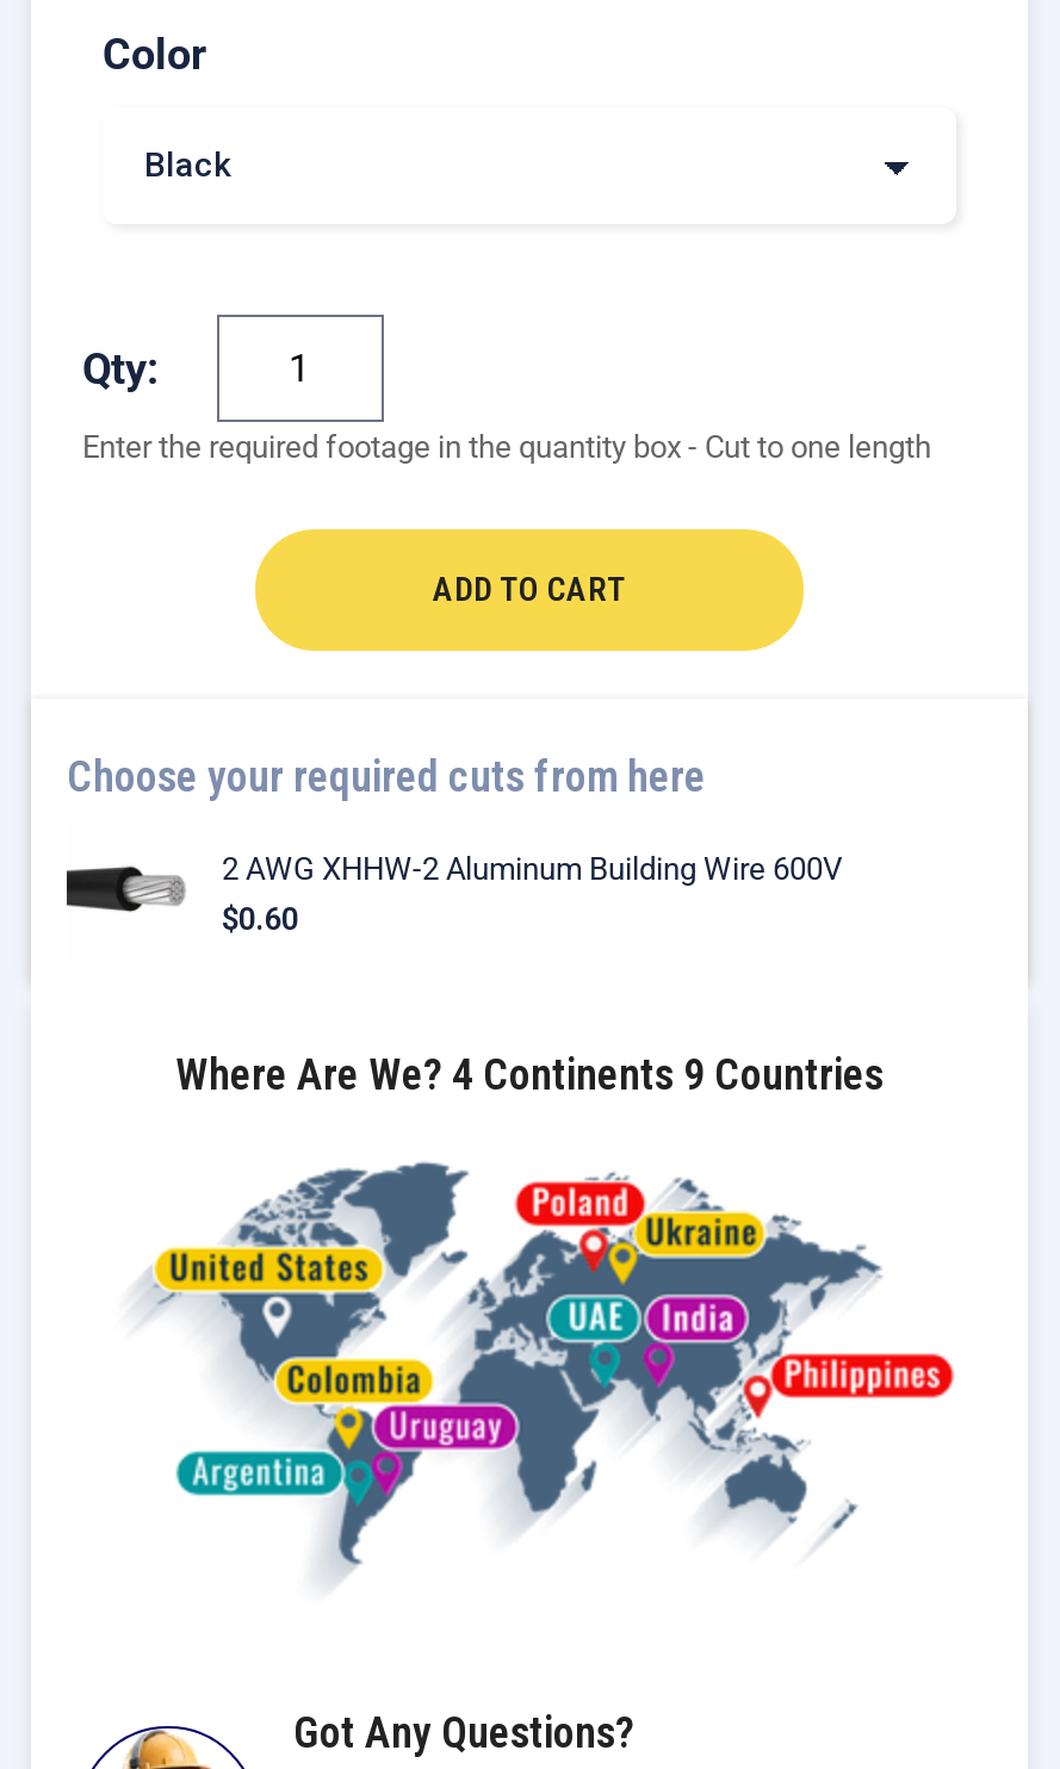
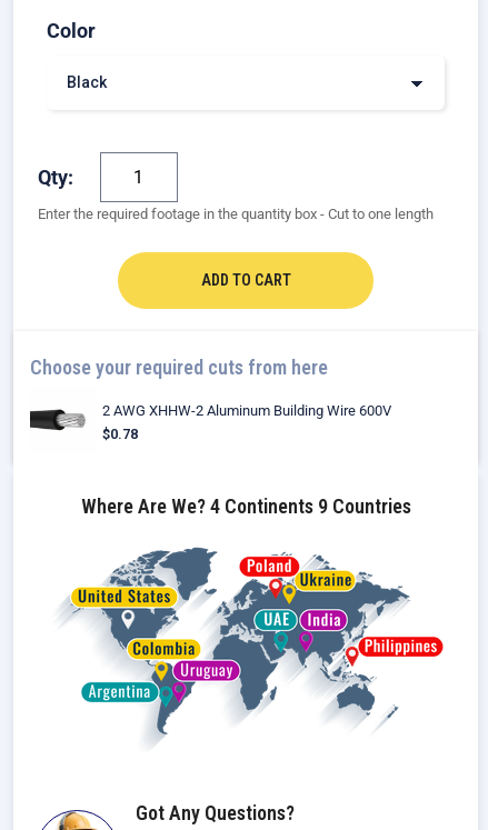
- $0.60
+ $0.78
